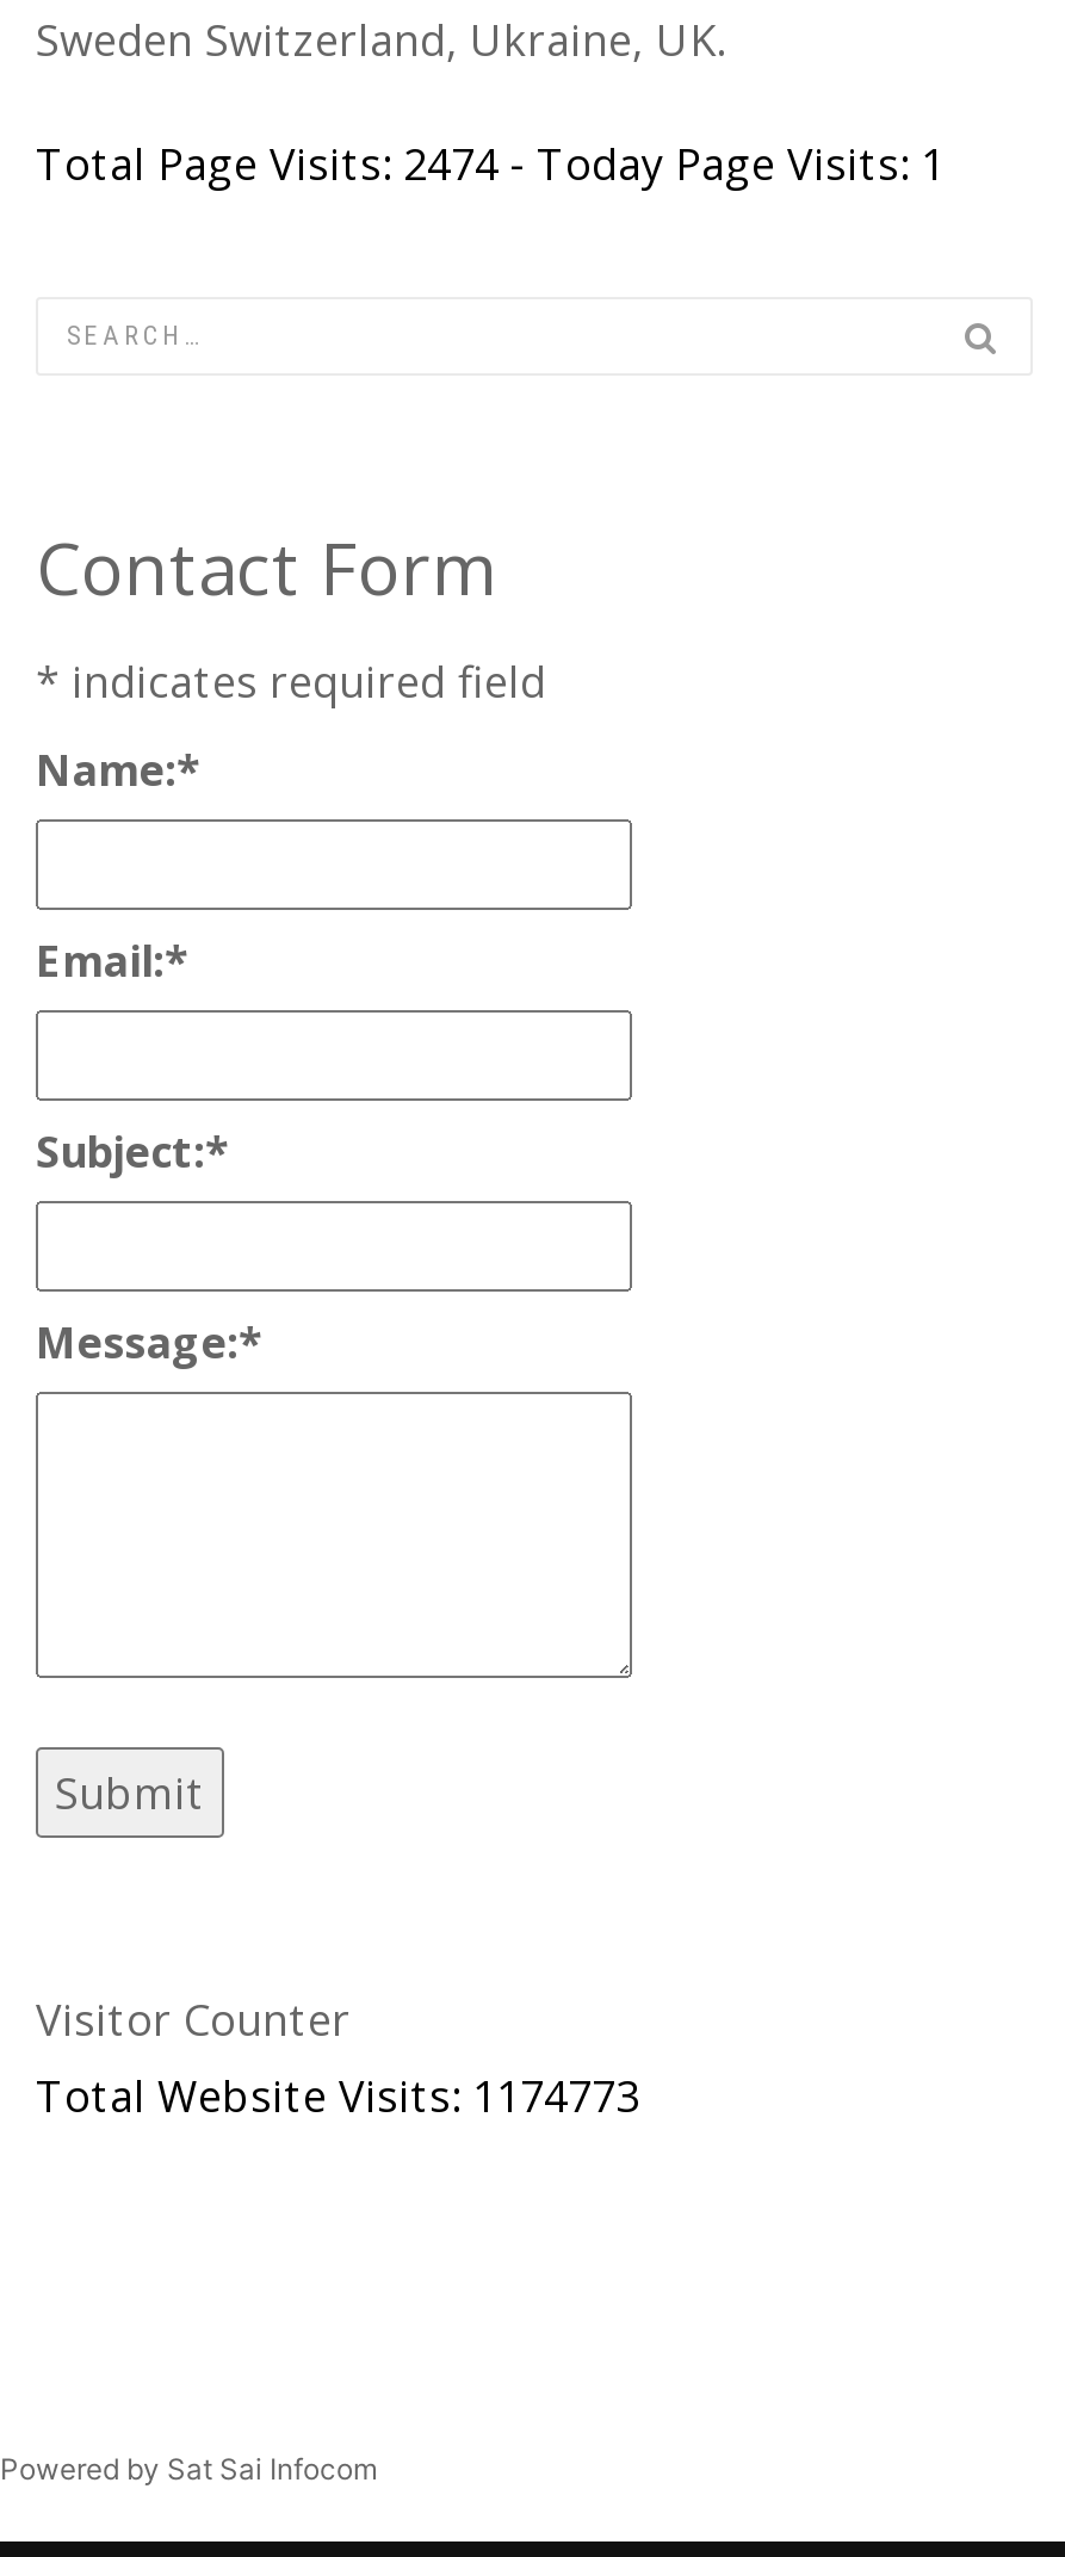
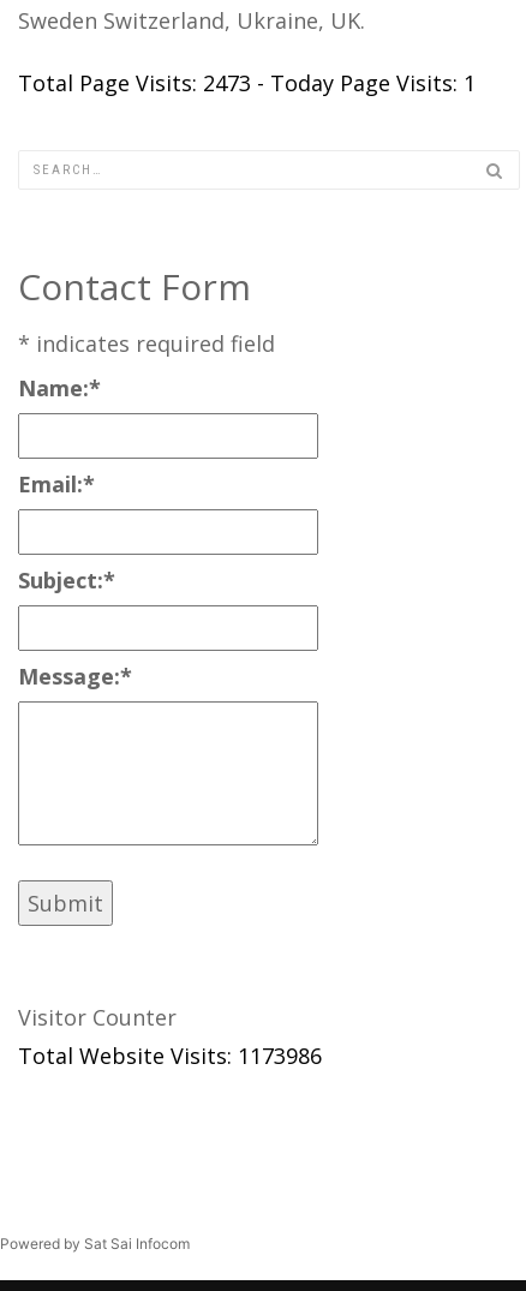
- Total Page Visits: 2474 - Today Page Visits: 1
+ Total Page Visits: 2473 - Today Page Visits: 1

- Total Website Visits: 1174773
+ Total Website Visits: 1173986
